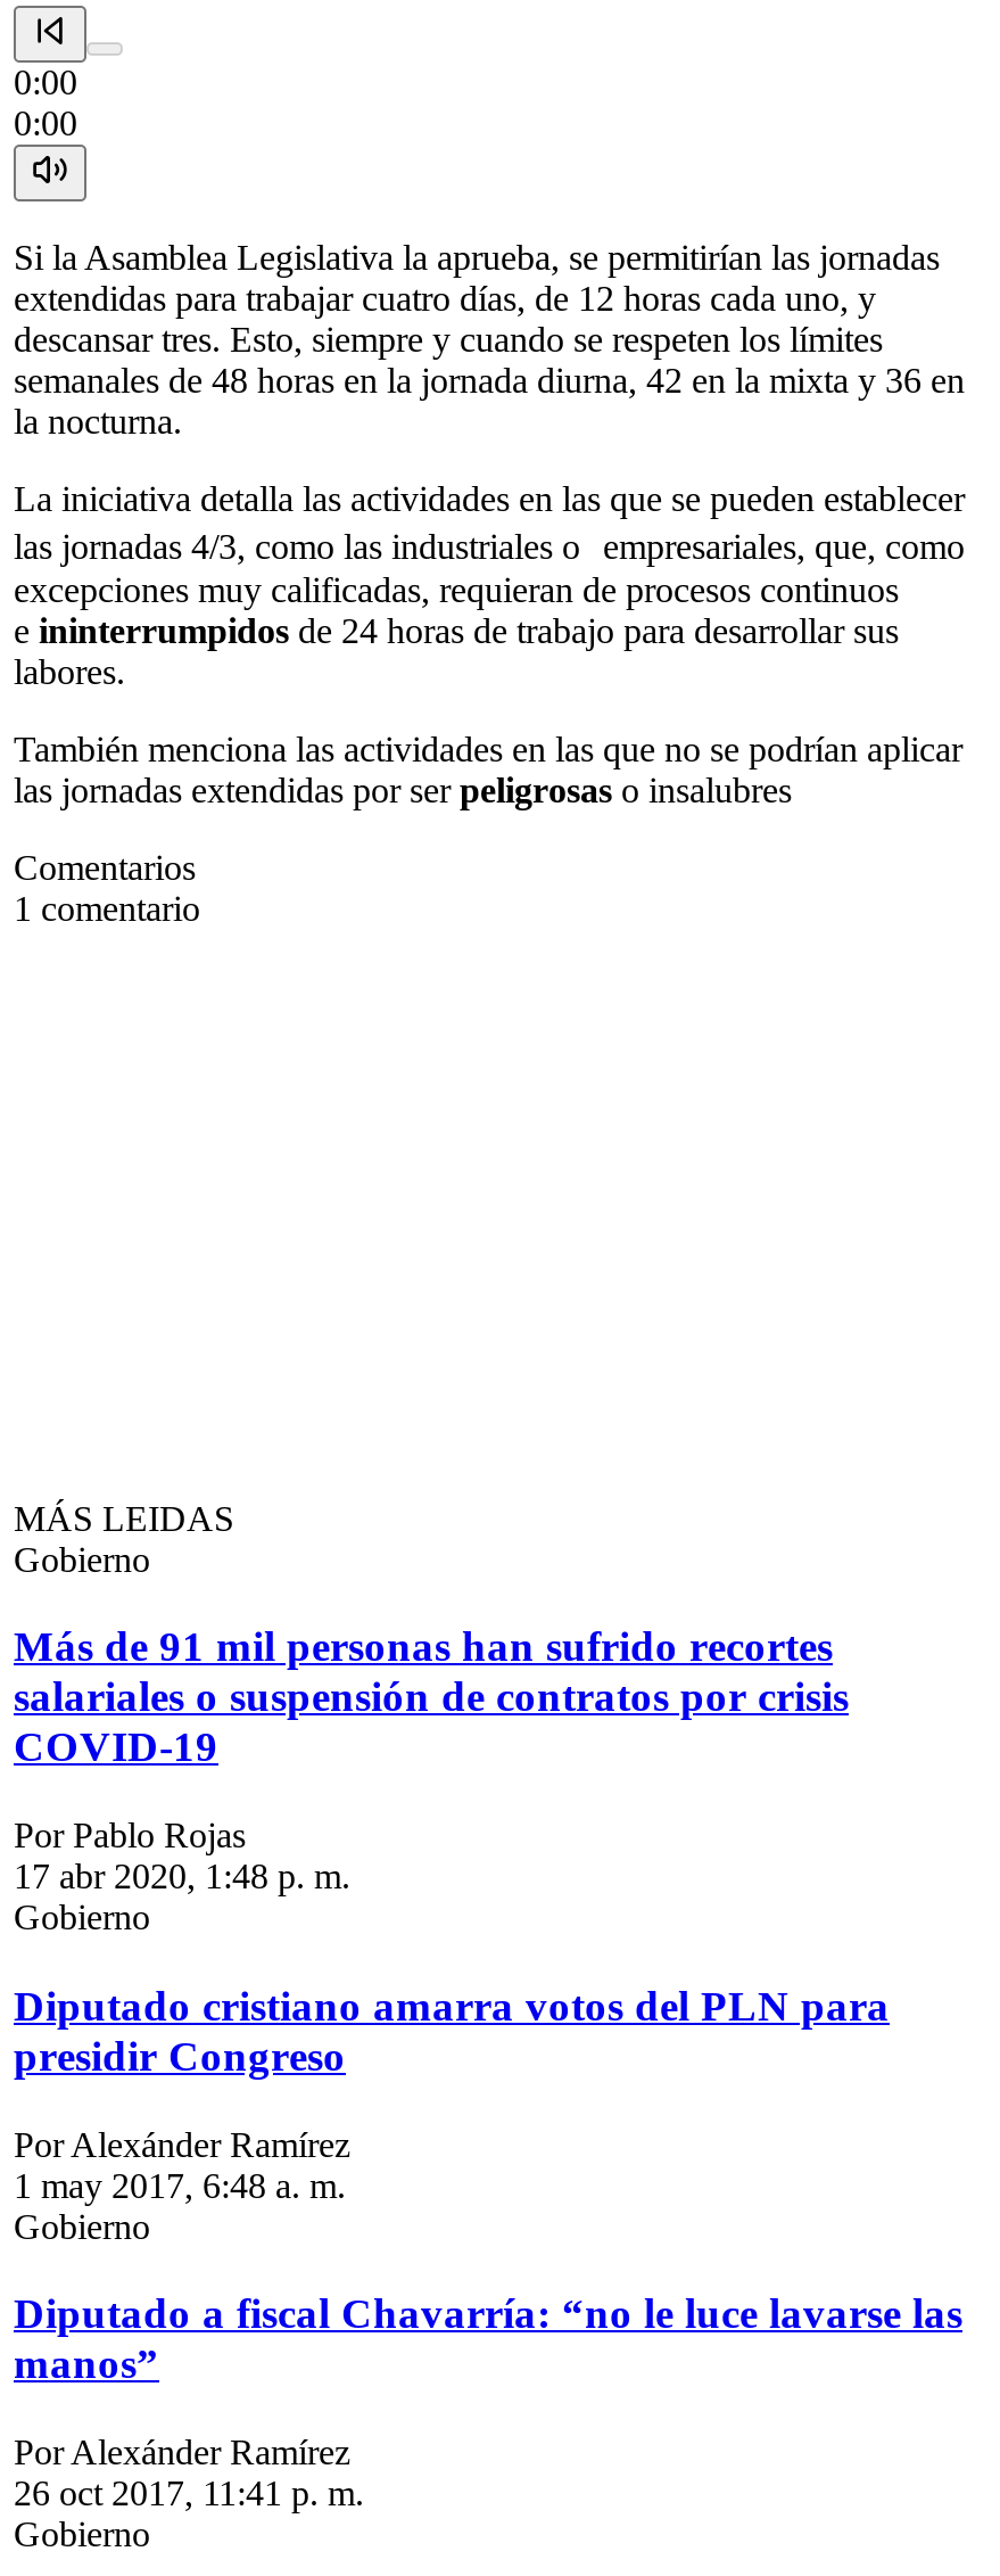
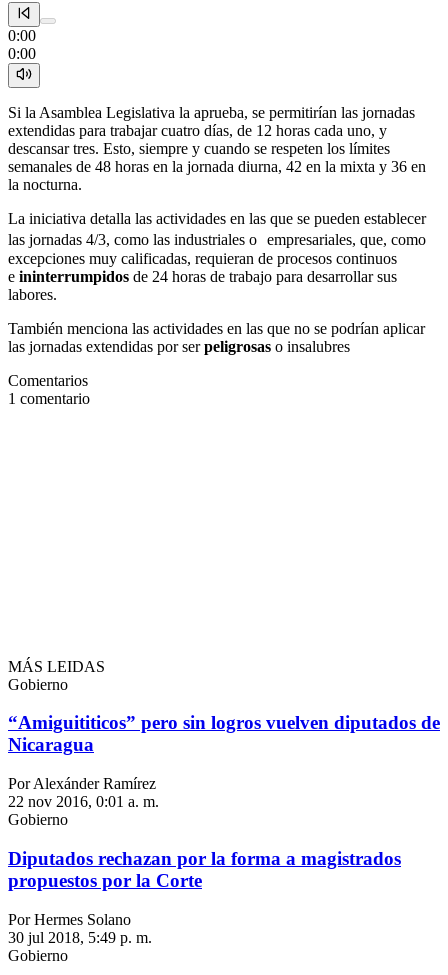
- Más de 91 mil personas han sufrido recortes
- salariales o suspensión de contratos por crisis
- COVID-19
- Por Pablo Rojas
- 17 abr 2020, 1:48 p. m.
- Gobierno
- Diputado cristiano amarra votos del PLN para
- presidir Congreso
+ “Amiguititicos” pero sin logros vuelven diputados de
+ Nicaragua

- 1 may 2017, 6:48 a. m.
+ 22 nov 2016, 0:01 a. m.

- Diputado a fiscal Chavarría: “no le luce lavarse las
- manos”
+ Diputados rechazan por la forma a magistrados
+ propuestos por la Corte

- Por Alexánder Ramírez
- 26 oct 2017, 11:41 p. m.
+ Por Hermes Solano
+ 30 jul 2018, 5:49 p. m.
